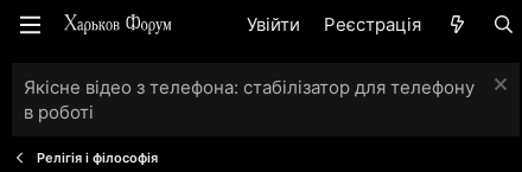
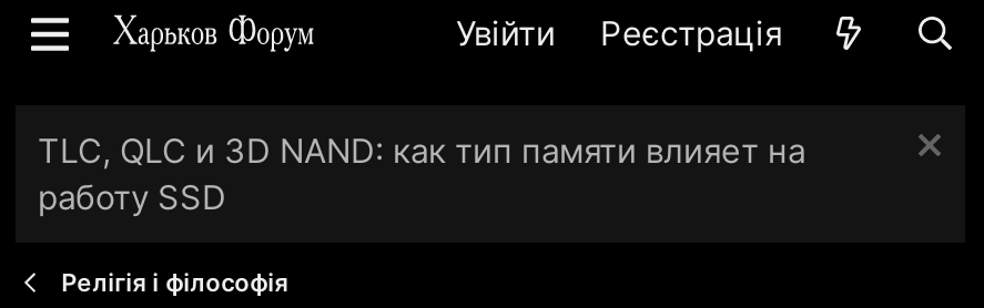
- Якісне відео з телефона: стабілізатор для телефону
- в роботі
+ TLC, QLC и 3D NAND: как тип памяти влияет на
+ работу SSD
